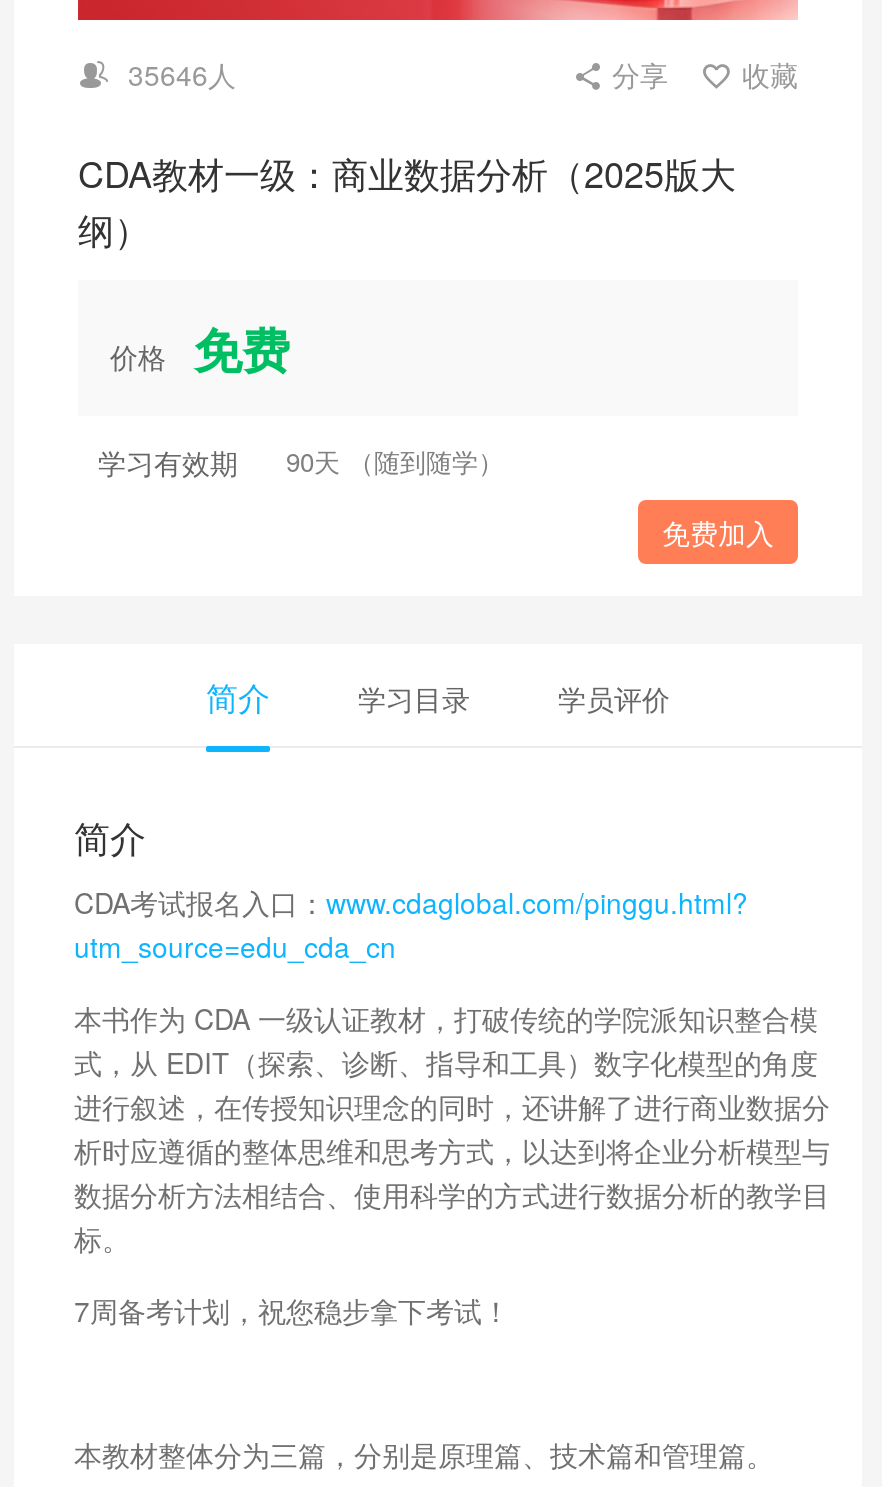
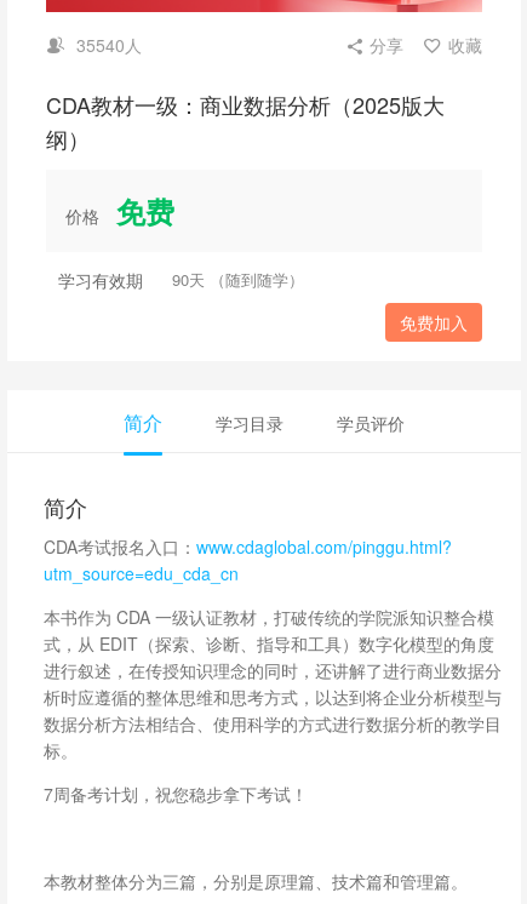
- 35646人
+ 35540人
